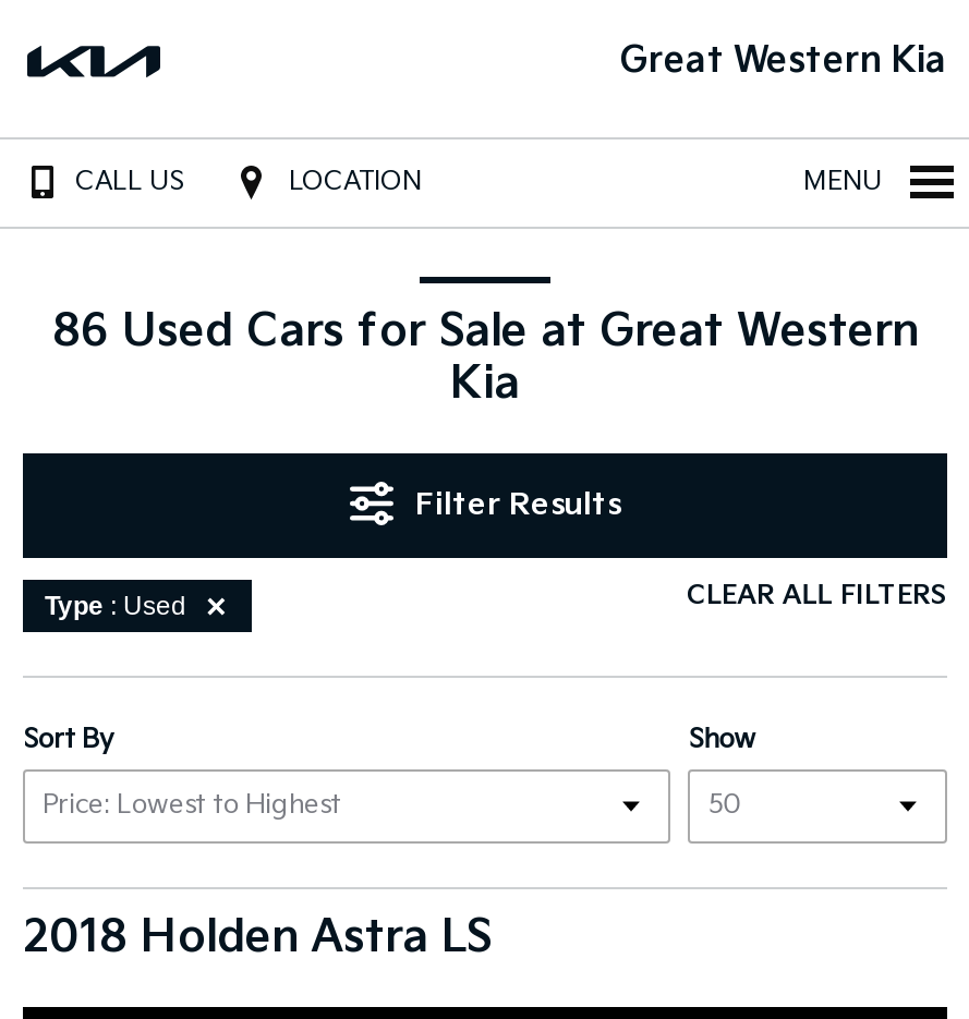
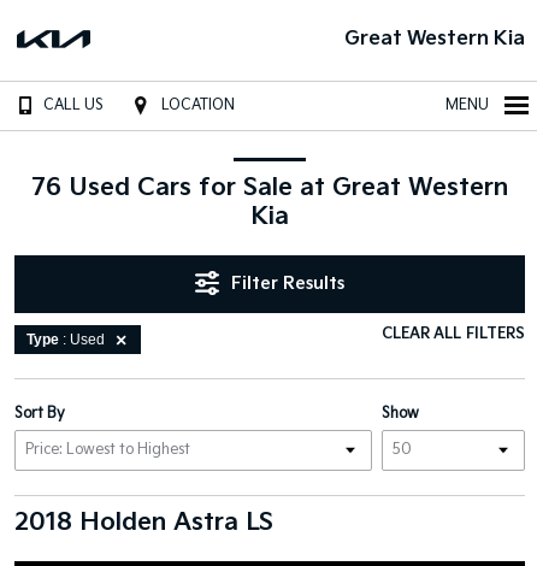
- 86 Used Cars for Sale at Great Western
+ 76 Used Cars for Sale at Great Western
